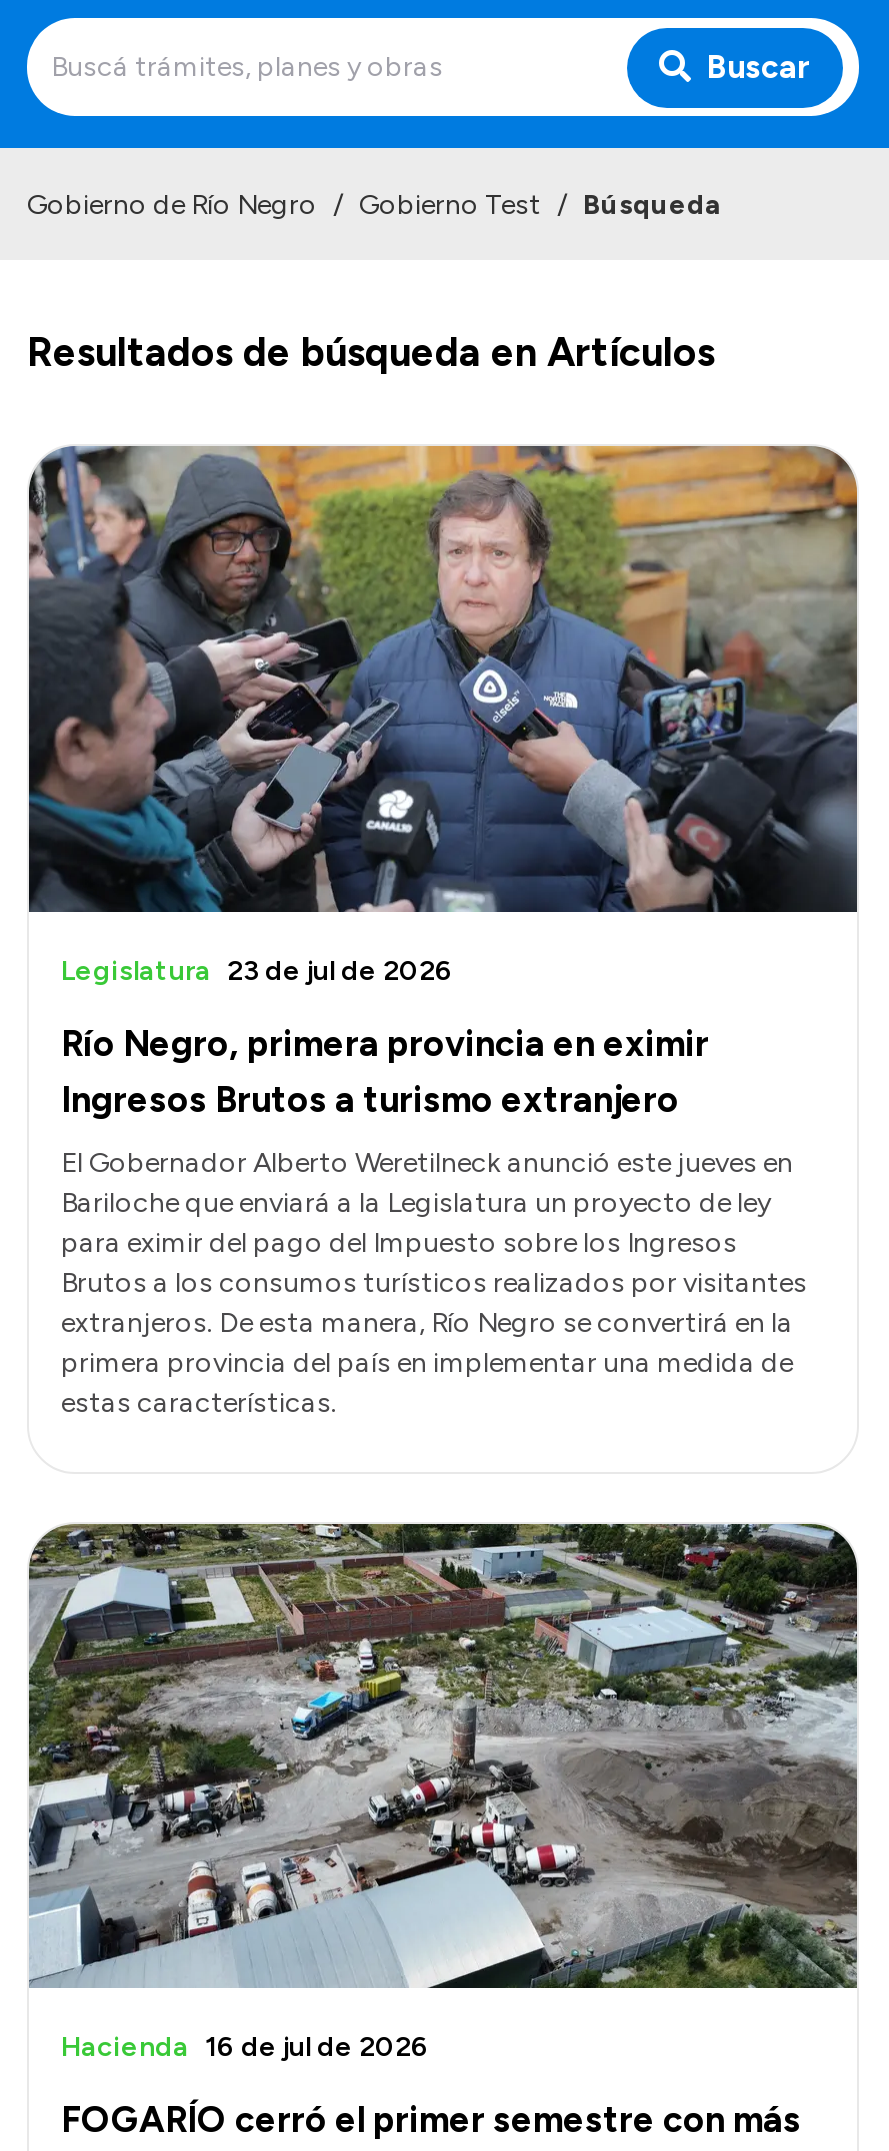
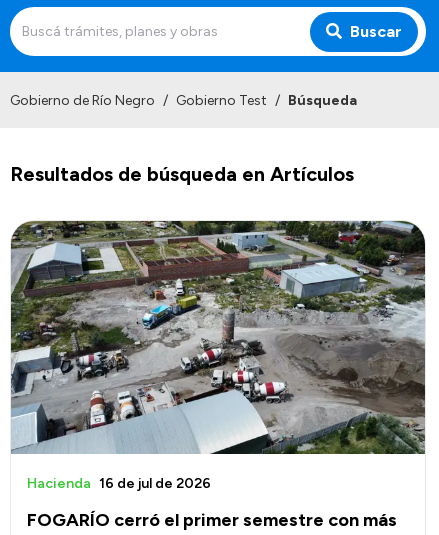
- [image]
- Legislatura 23 de jul de 2026

- Río Negro, primera provincia en eximir
- Ingresos Brutos a turismo extranjero

- El Gobernador Alberto Weretilneck anunció este jueves en
- Bariloche que enviará a la Legislatura un proyecto de ley
- para eximir del pago del Impuesto sobre los Ingresos
- Brutos a los consumos turísticos realizados por visitantes
- extranjeros. De esta manera, Río Negro se convertirá en la
- primera provincia del país en implementar una medida de
- estas características.
